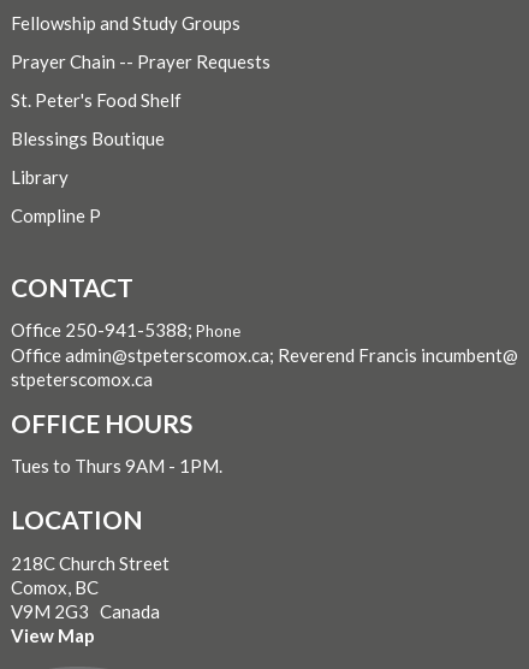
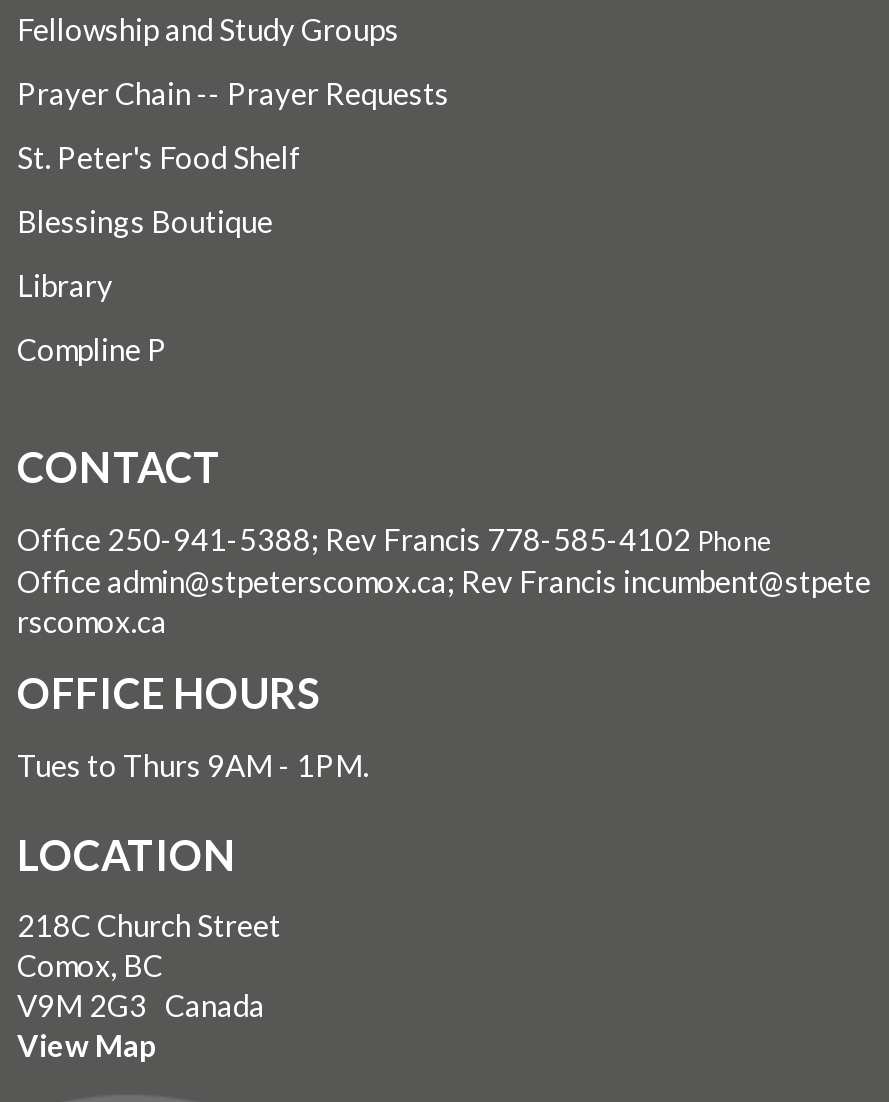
- Office 250-941-5388; Phone
- Office admin@stpeterscomox.ca; Reverend Francis incumbent@
- stpeterscomox.ca
+ Office 250-941-5388; Rev Francis 778-585-4102 Phone
+ Office admin@stpeterscomox.ca; Rev Francis incumbent@stpete
+ rscomox.ca
